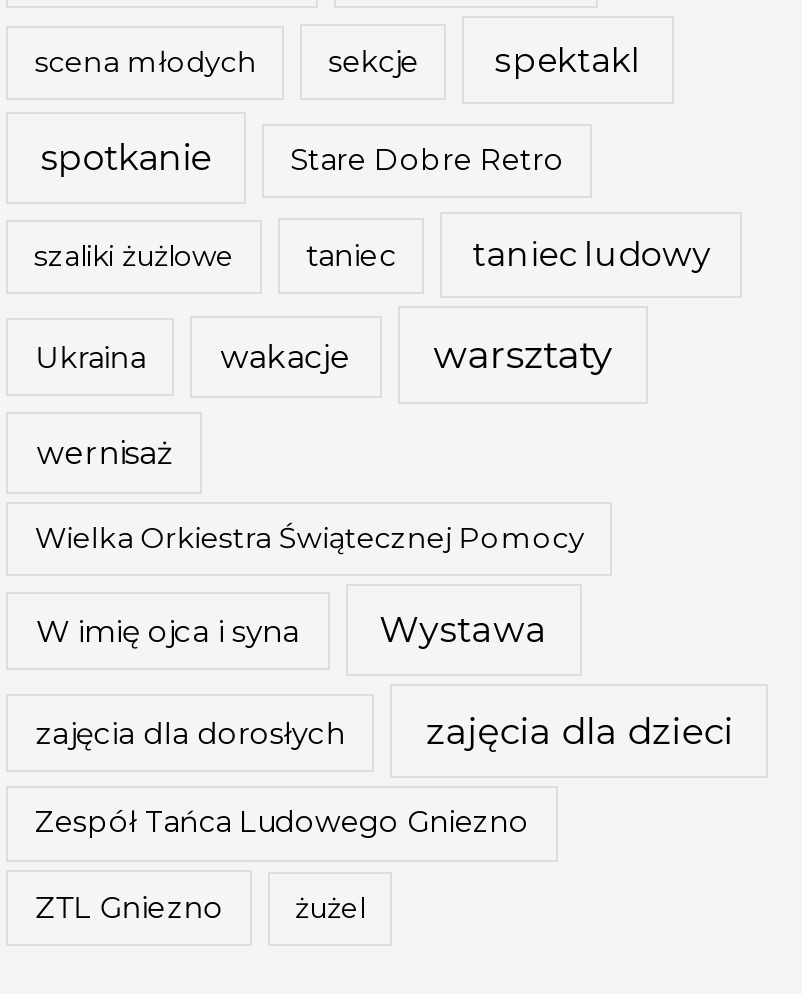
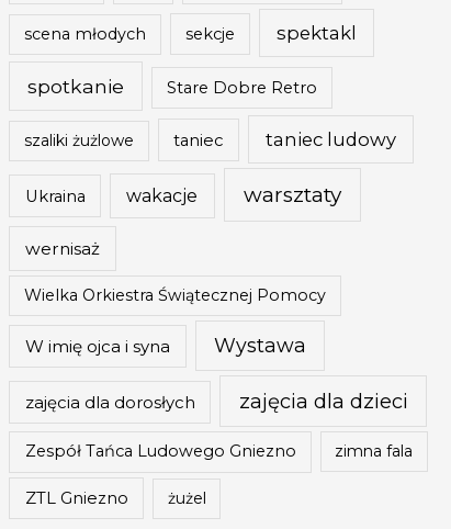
+ zimna fala
